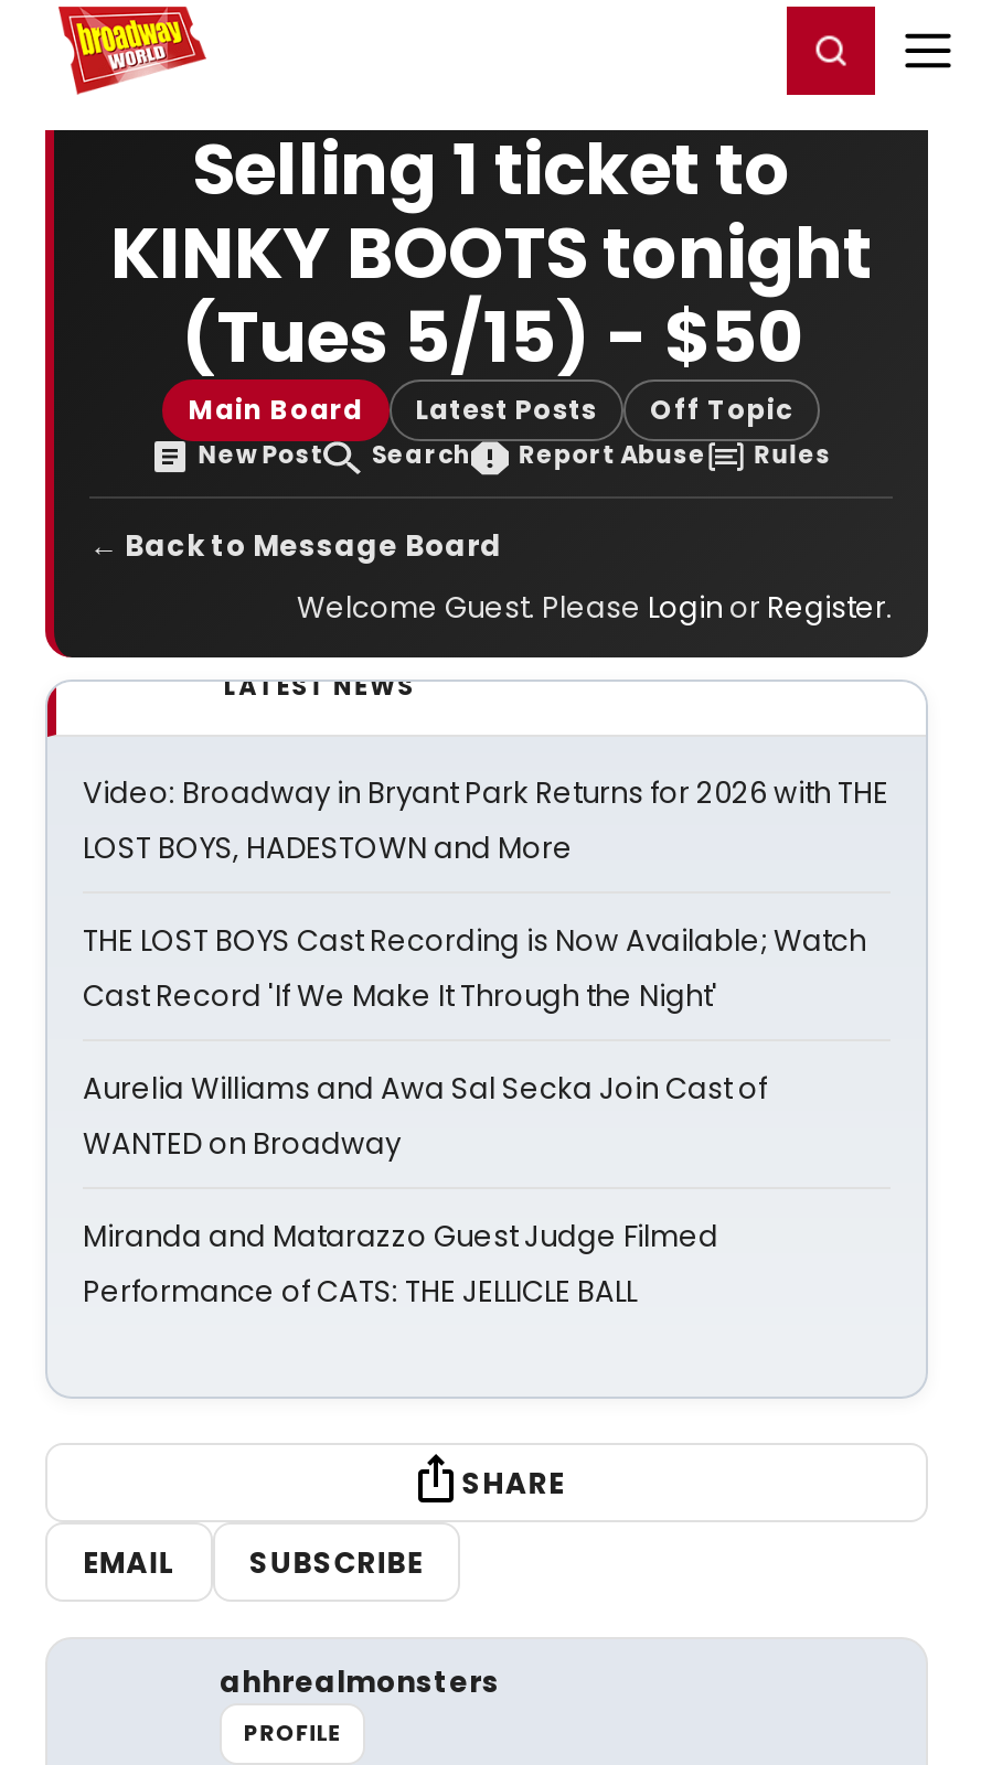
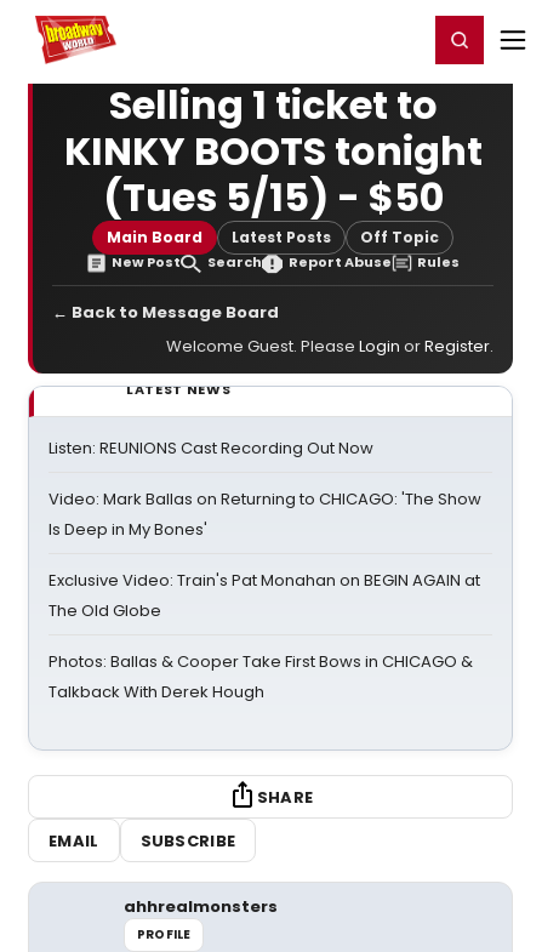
- Video: Broadway in Bryant Park Returns for 2026 with THE
- LOST BOYS, HADESTOWN and More
+ Listen: REUNIONS Cast Recording Out Now

- THE LOST BOYS Cast Recording is Now Available; Watch
- Cast Record 'If We Make It Through the Night'
+ Video: Mark Ballas on Returning to CHICAGO: 'The Show
+ Is Deep in My Bones'

- Aurelia Williams and Awa Sal Secka Join Cast of
- WANTED on Broadway
+ Exclusive Video: Train's Pat Monahan on BEGIN AGAIN at
+ The Old Globe

- Miranda and Matarazzo Guest Judge Filmed
- Performance of CATS: THE JELLICLE BALL
+ Photos: Ballas & Cooper Take First Bows in CHICAGO &
+ Talkback With Derek Hough
